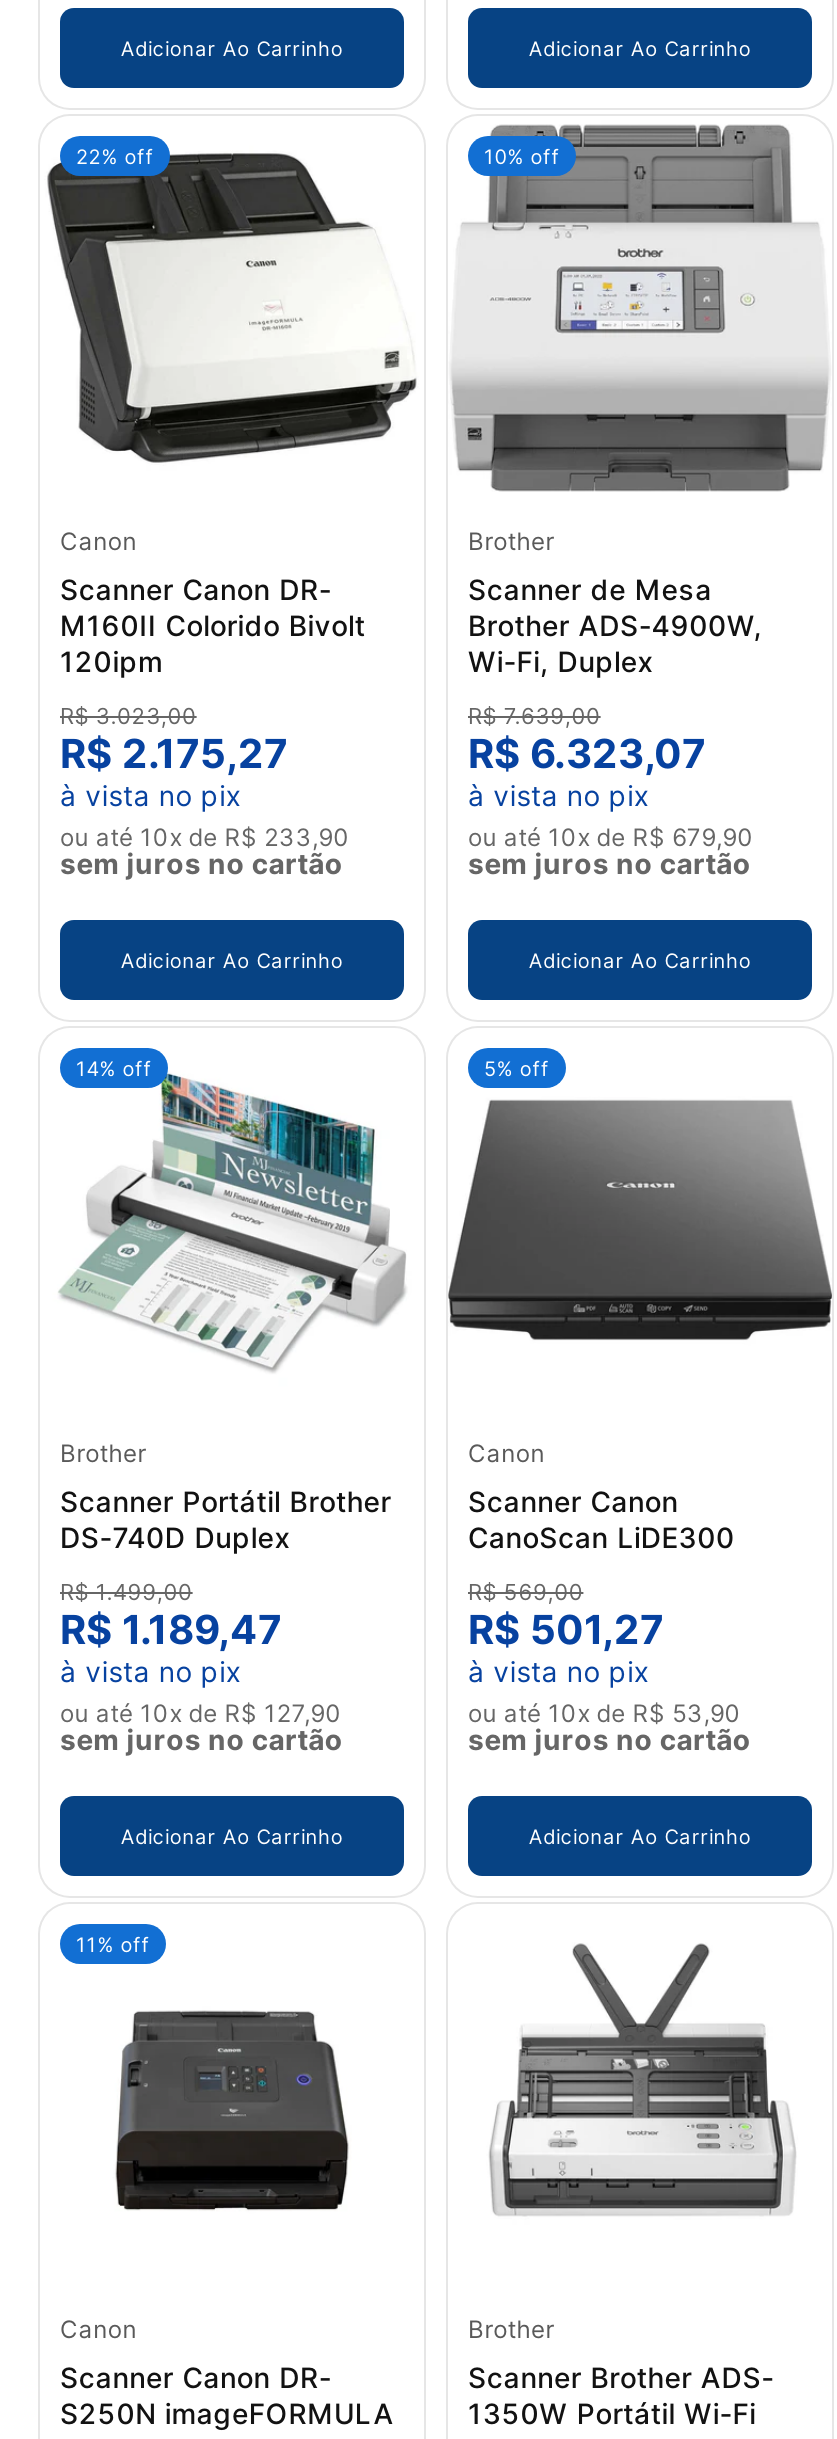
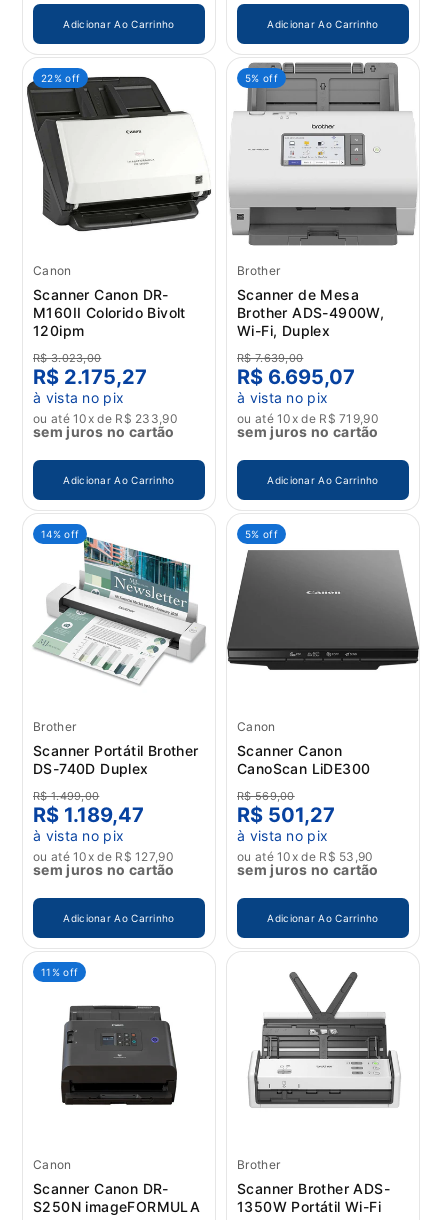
- 10% off
+ 5% off

- R$ 6.323,07
+ R$ 6.695,07

- ou até 10x de R$ 679,90
+ ou até 10x de R$ 719,90
